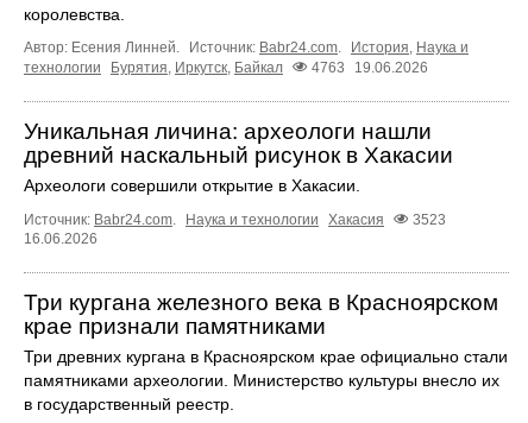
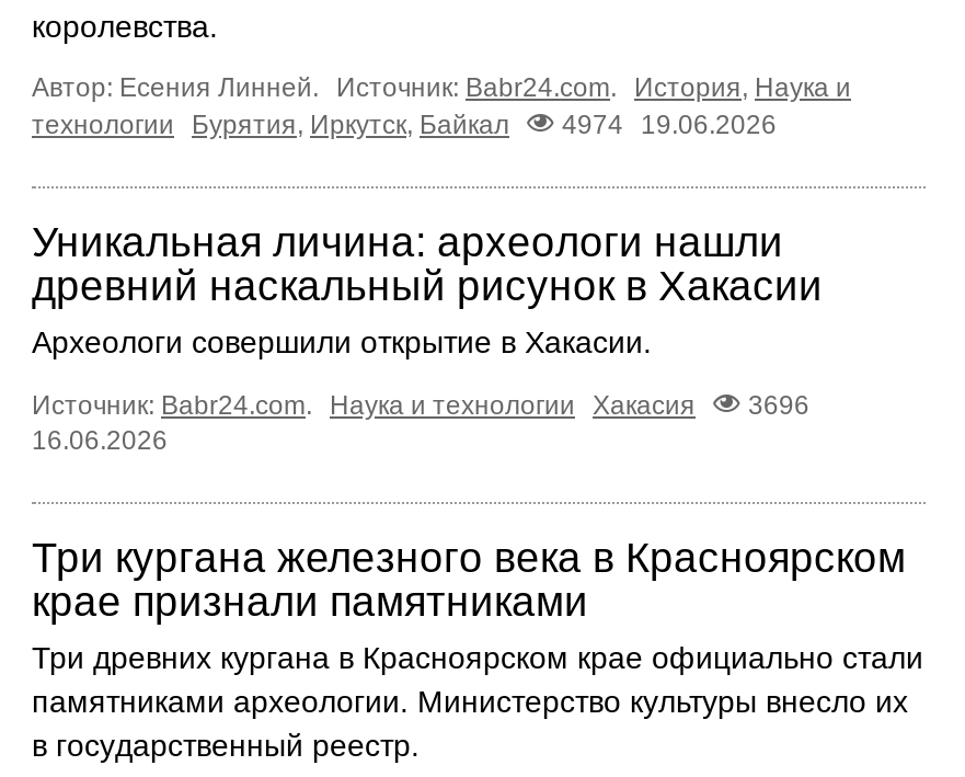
- технологии Бурятия, Иркутск, Байкал 4763 19.06.2026
+ технологии Бурятия, Иркутск, Байкал 4974 19.06.2026

- Источник: Babr24.com. Наука и технологии Хакасия 3523
+ Источник: Babr24.com. Наука и технологии Хакасия 3696
